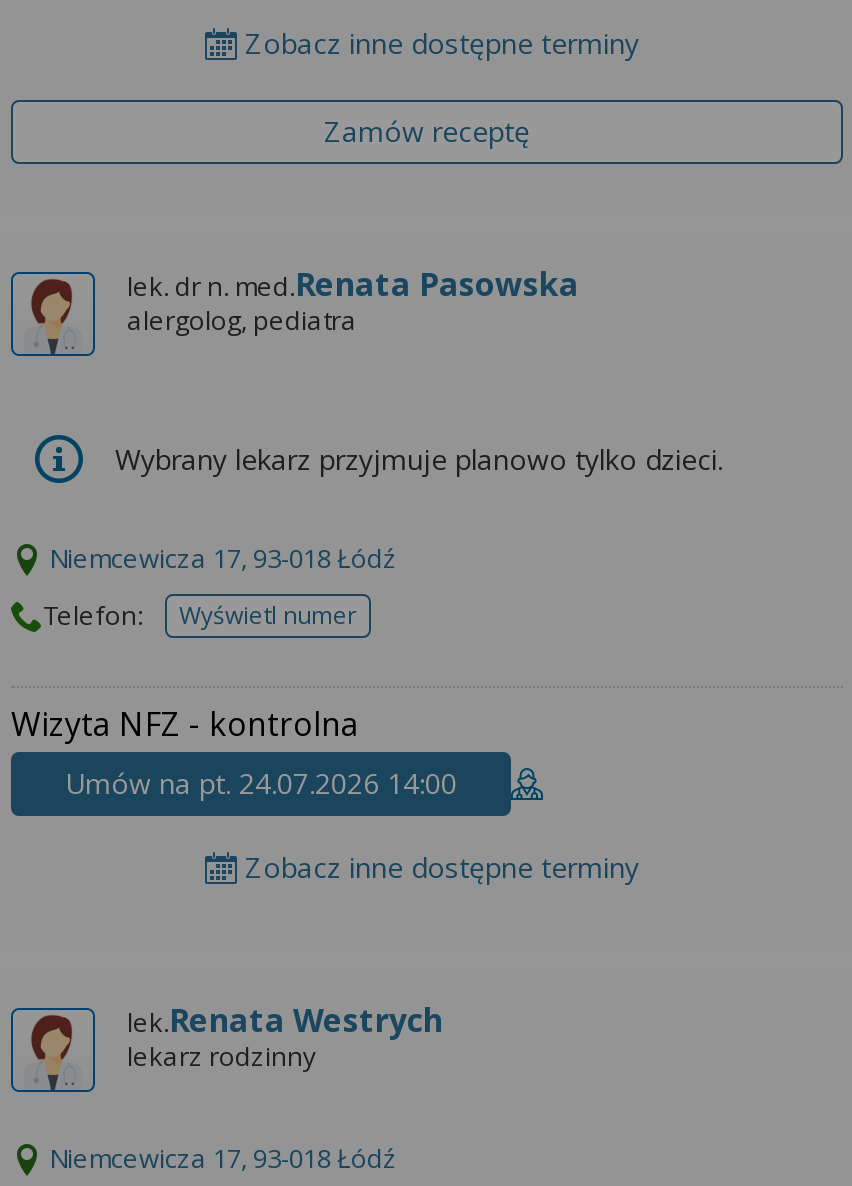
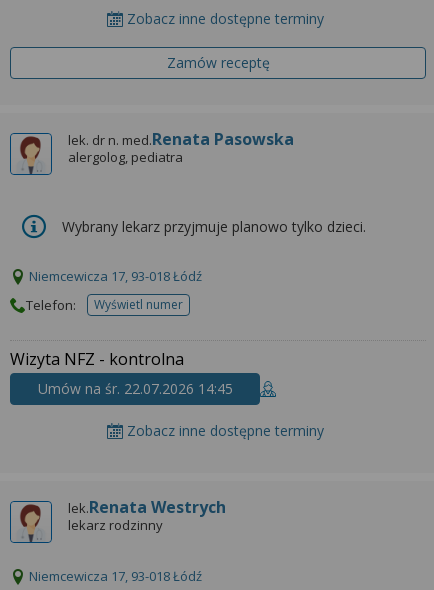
- Umów na pt. 24.07.2026 14:00
+ Umów na śr. 22.07.2026 14:45
